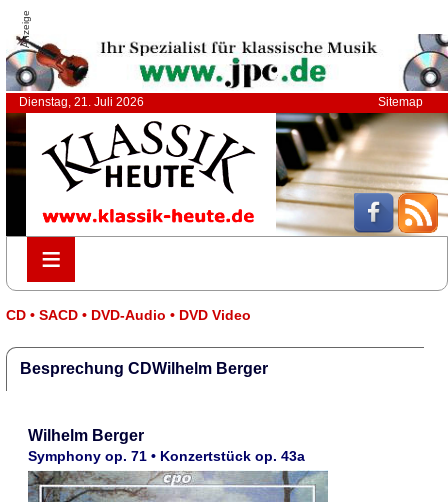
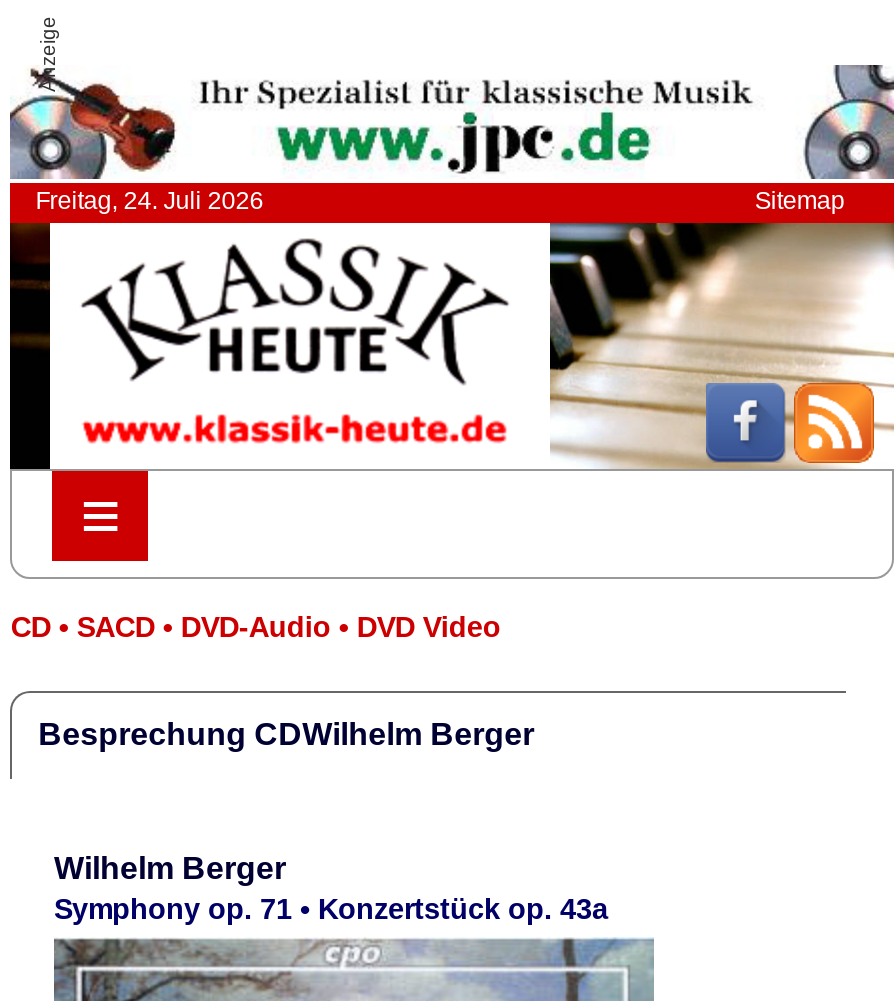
- Dienstag, 21. Juli 2026
+ Freitag, 24. Juli 2026
